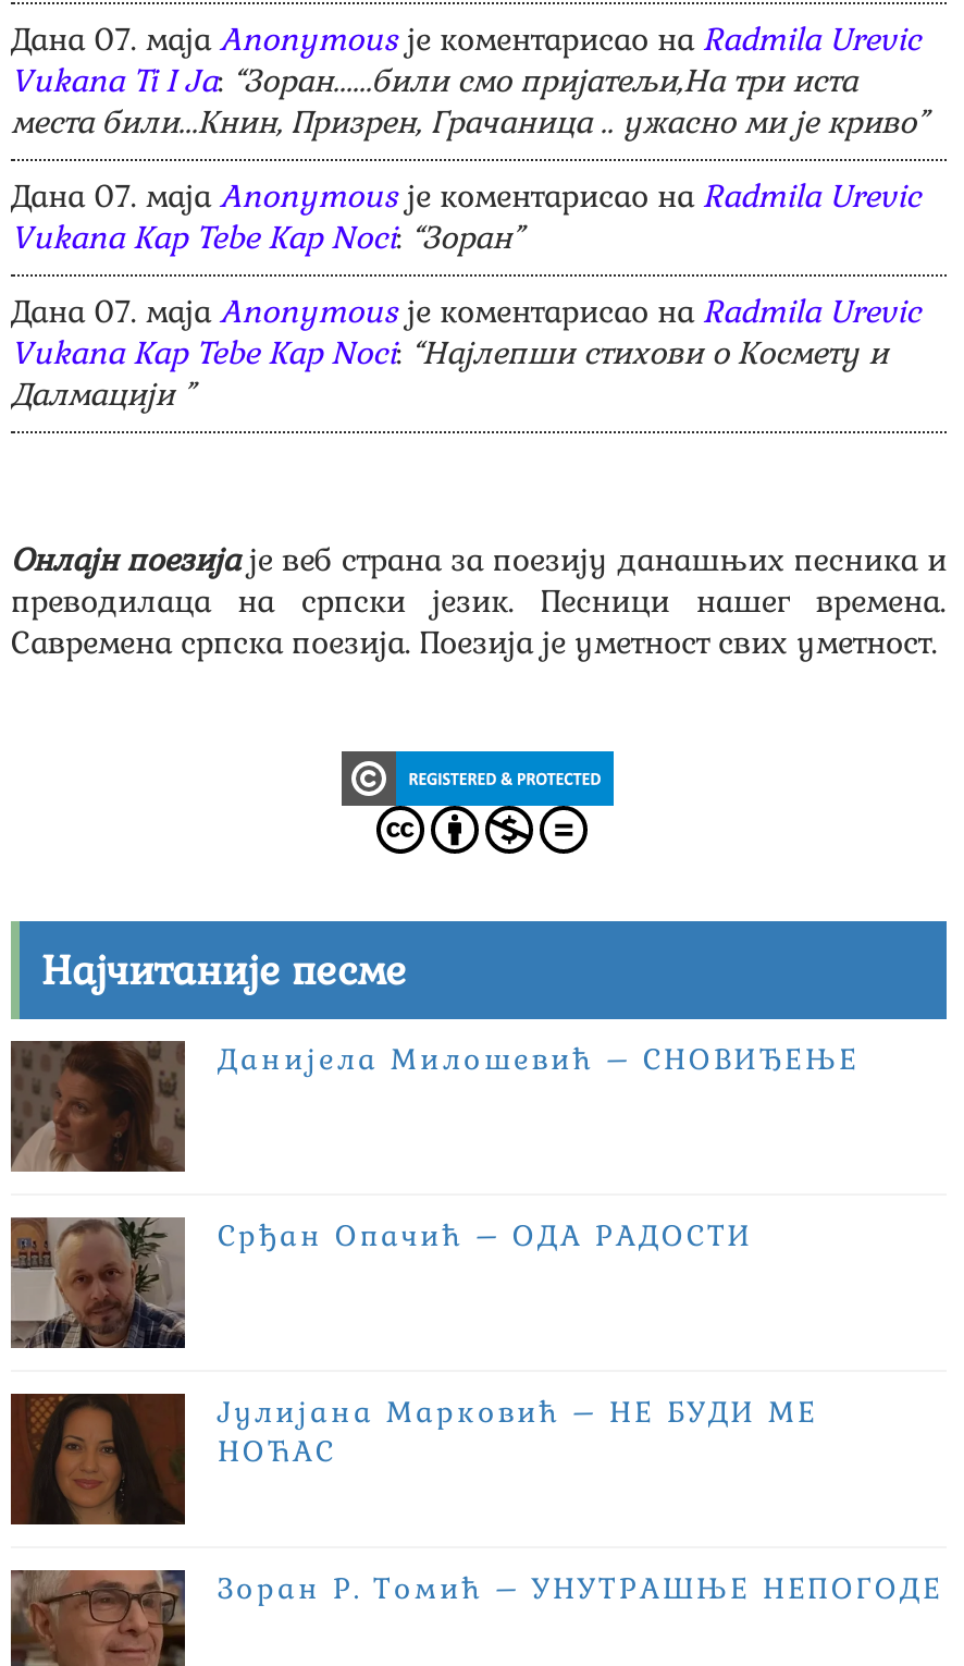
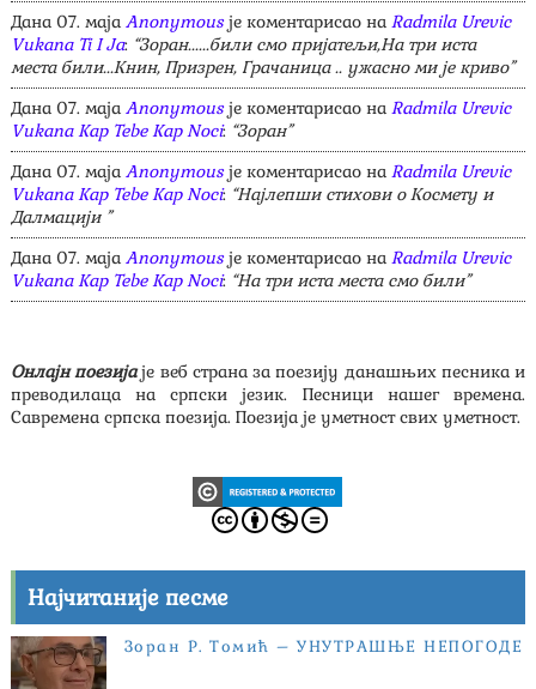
+ Дана 07. маја Anonymous је коментарисао на Radmila Urevic
+ Vukana Kap Tebe Kap Noci: “На три иста места смо били”

moved down: [image] | Онлајн поезија је веб страна за поезију данашњих песника и | преводилаца на српски језик. Песници нашег времена. | Савремена српска поезија. Поезија је уметност свих уметност. | Најчитаније песме

- [image]
- Данијела Милошевић – СНОВИЂЕЊЕ

- [image]
- Срђан Опачић – ОДА РАДОСТИ

- [image]
- Јулијана Марковић – НЕ БУДИ МЕ
- НОЋАС
